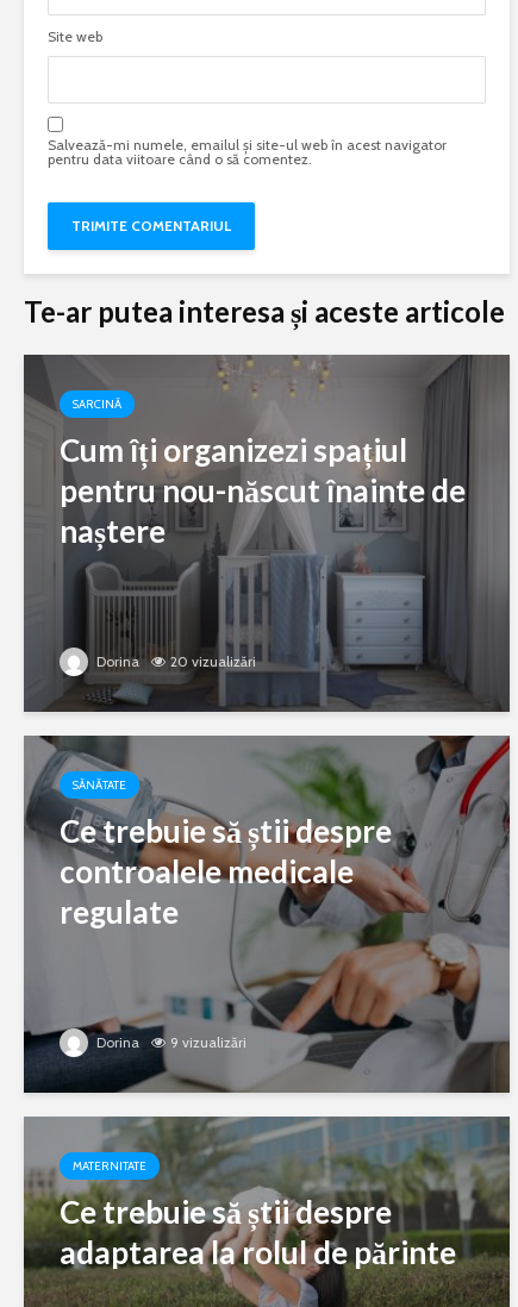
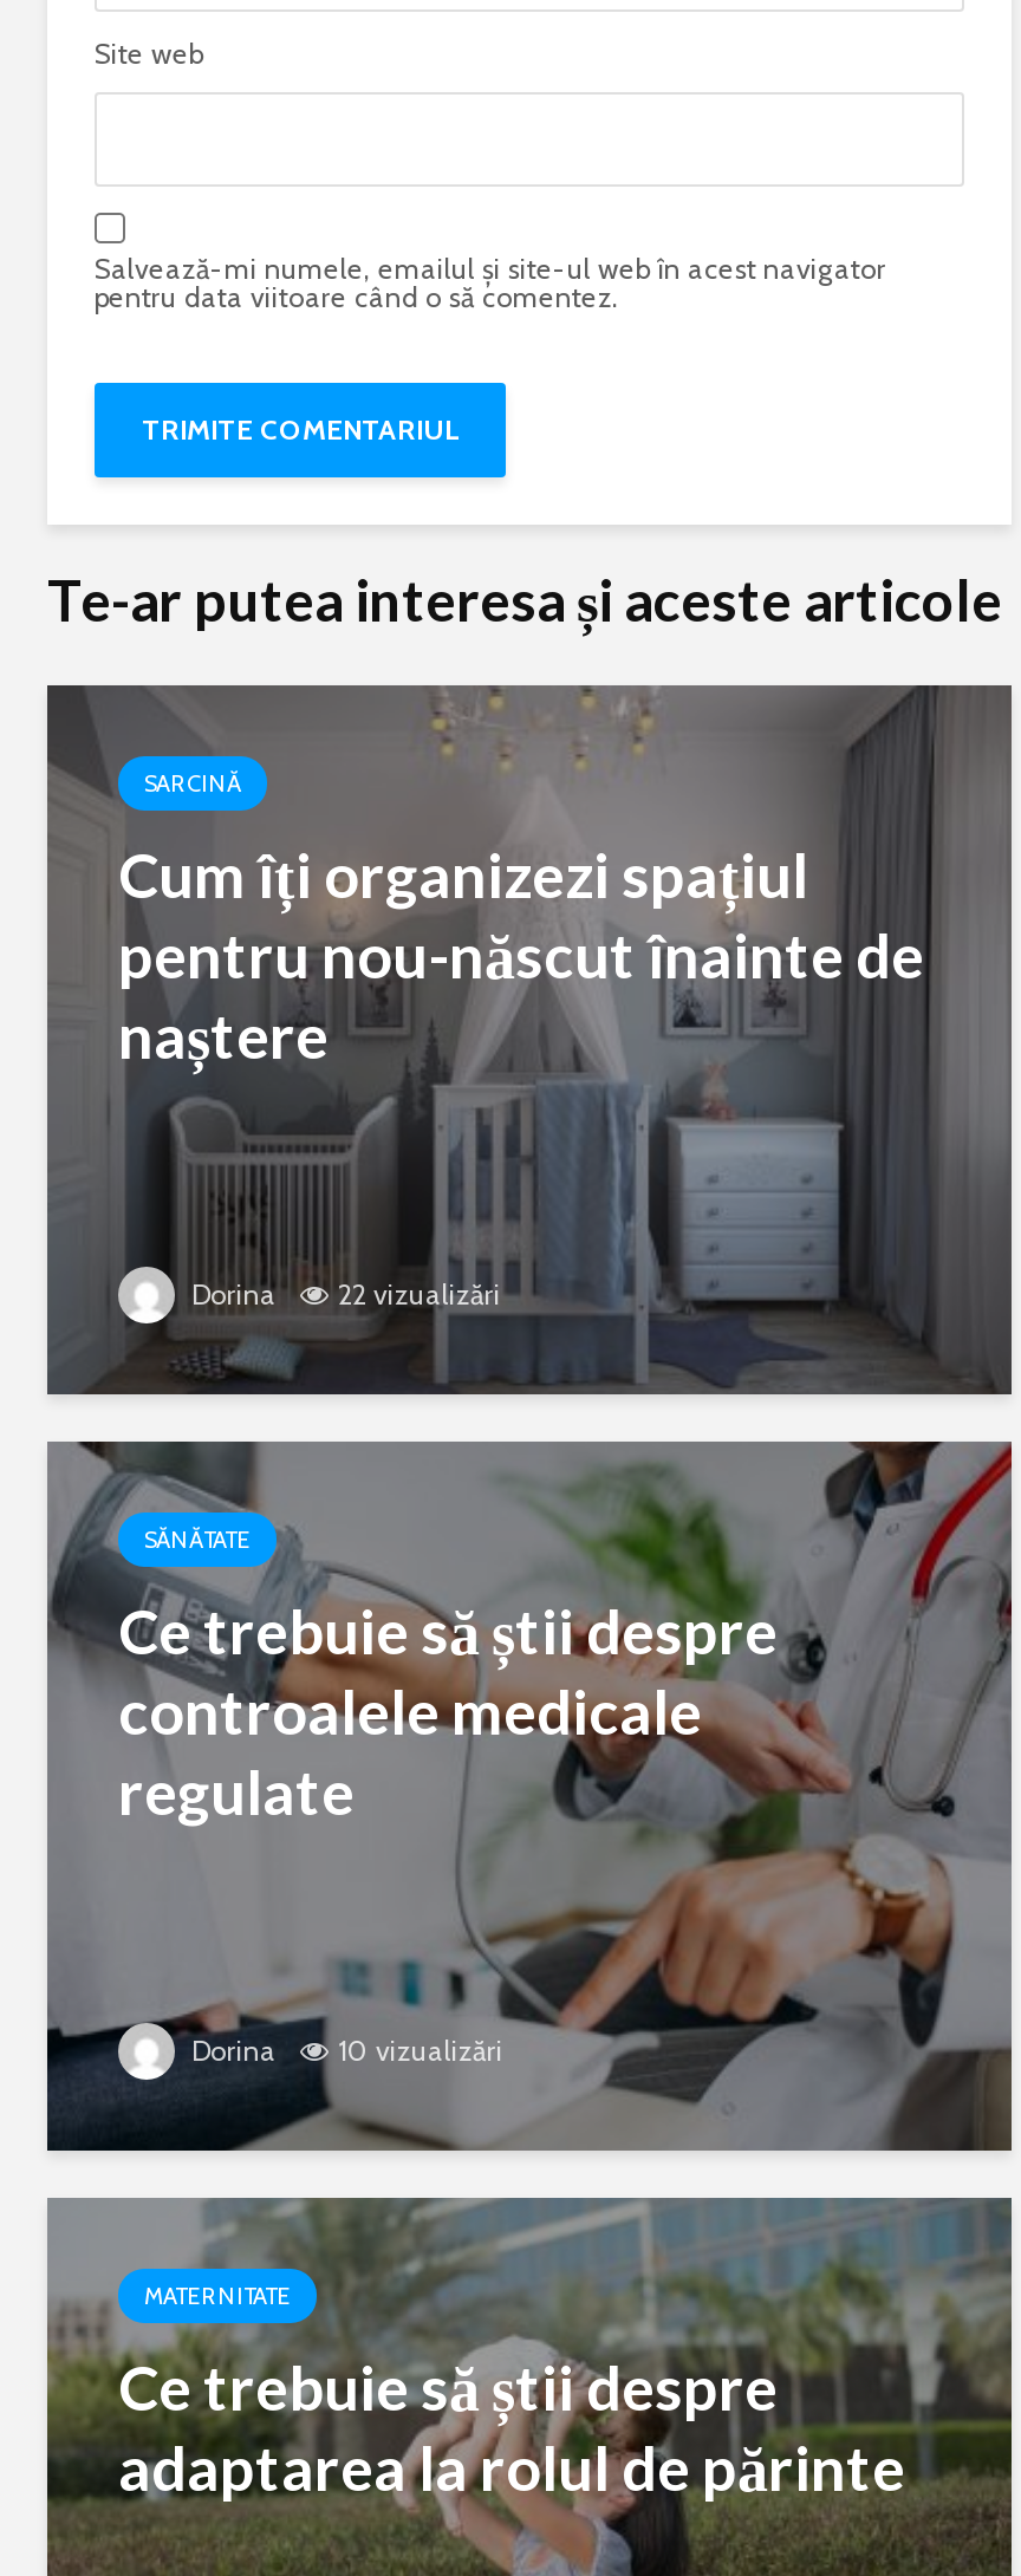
- Dorina 20 vizualizări
+ Dorina 22 vizualizări

- Dorina 9 vizualizări
+ Dorina 10 vizualizări
